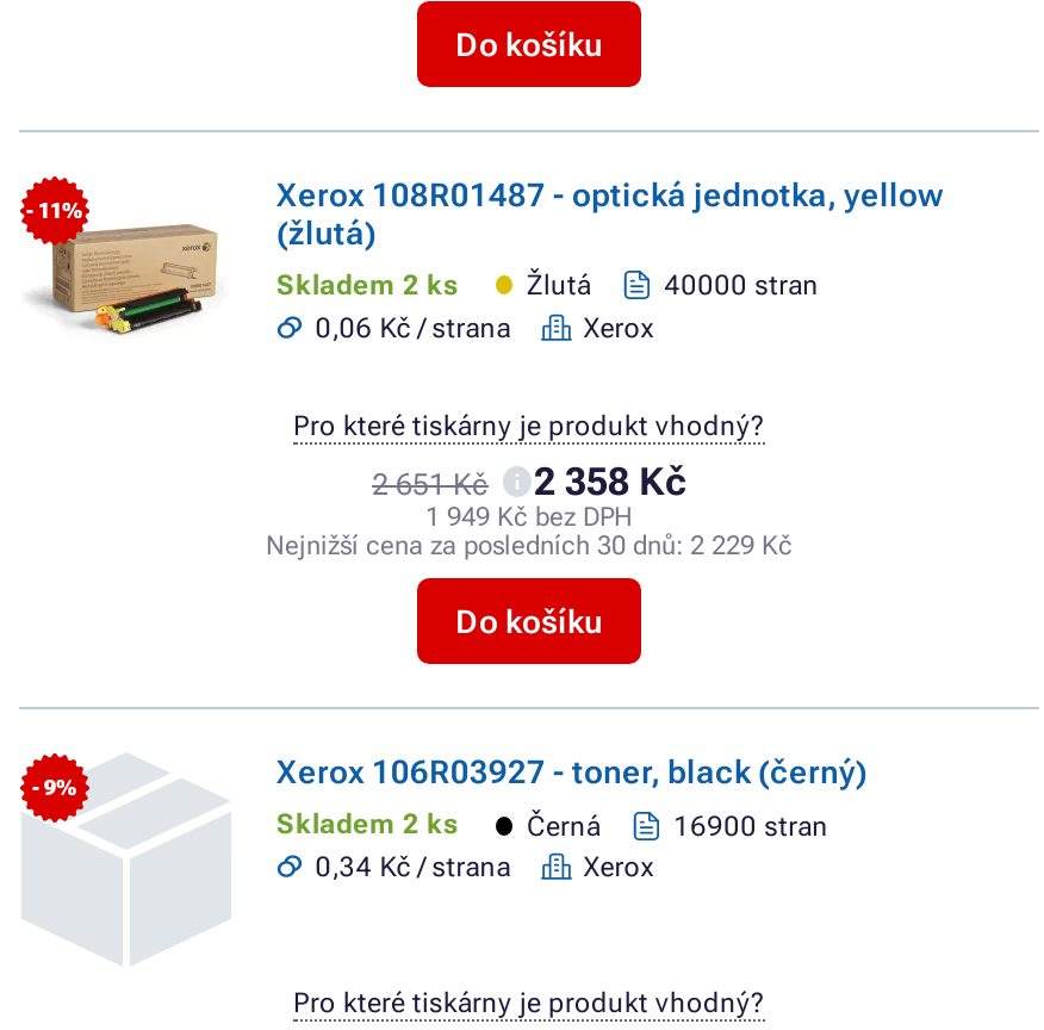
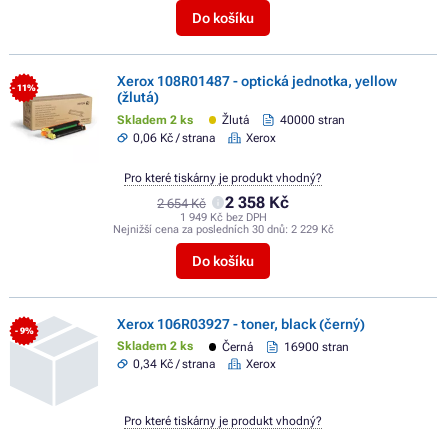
- 2 651 Kč 2 358 Kč
+ 2 654 Kč 2 358 Kč
